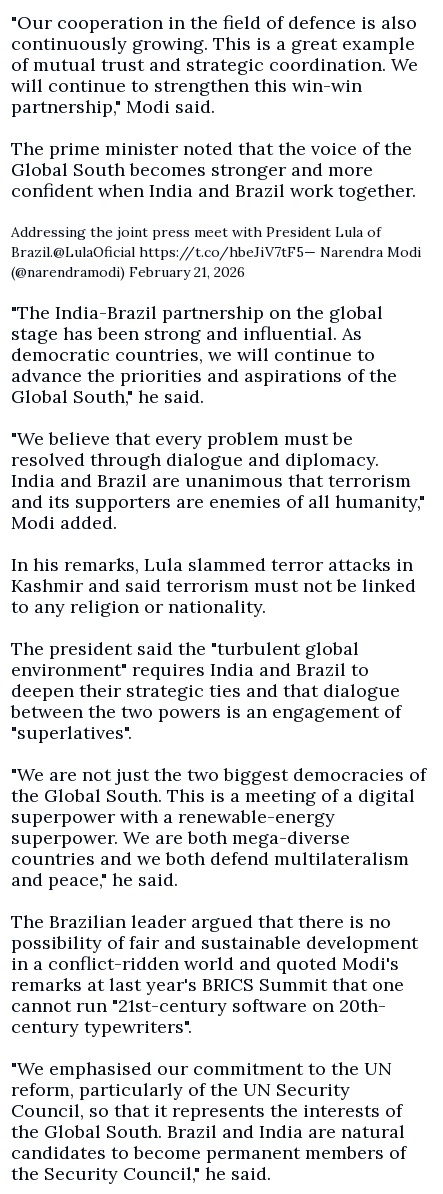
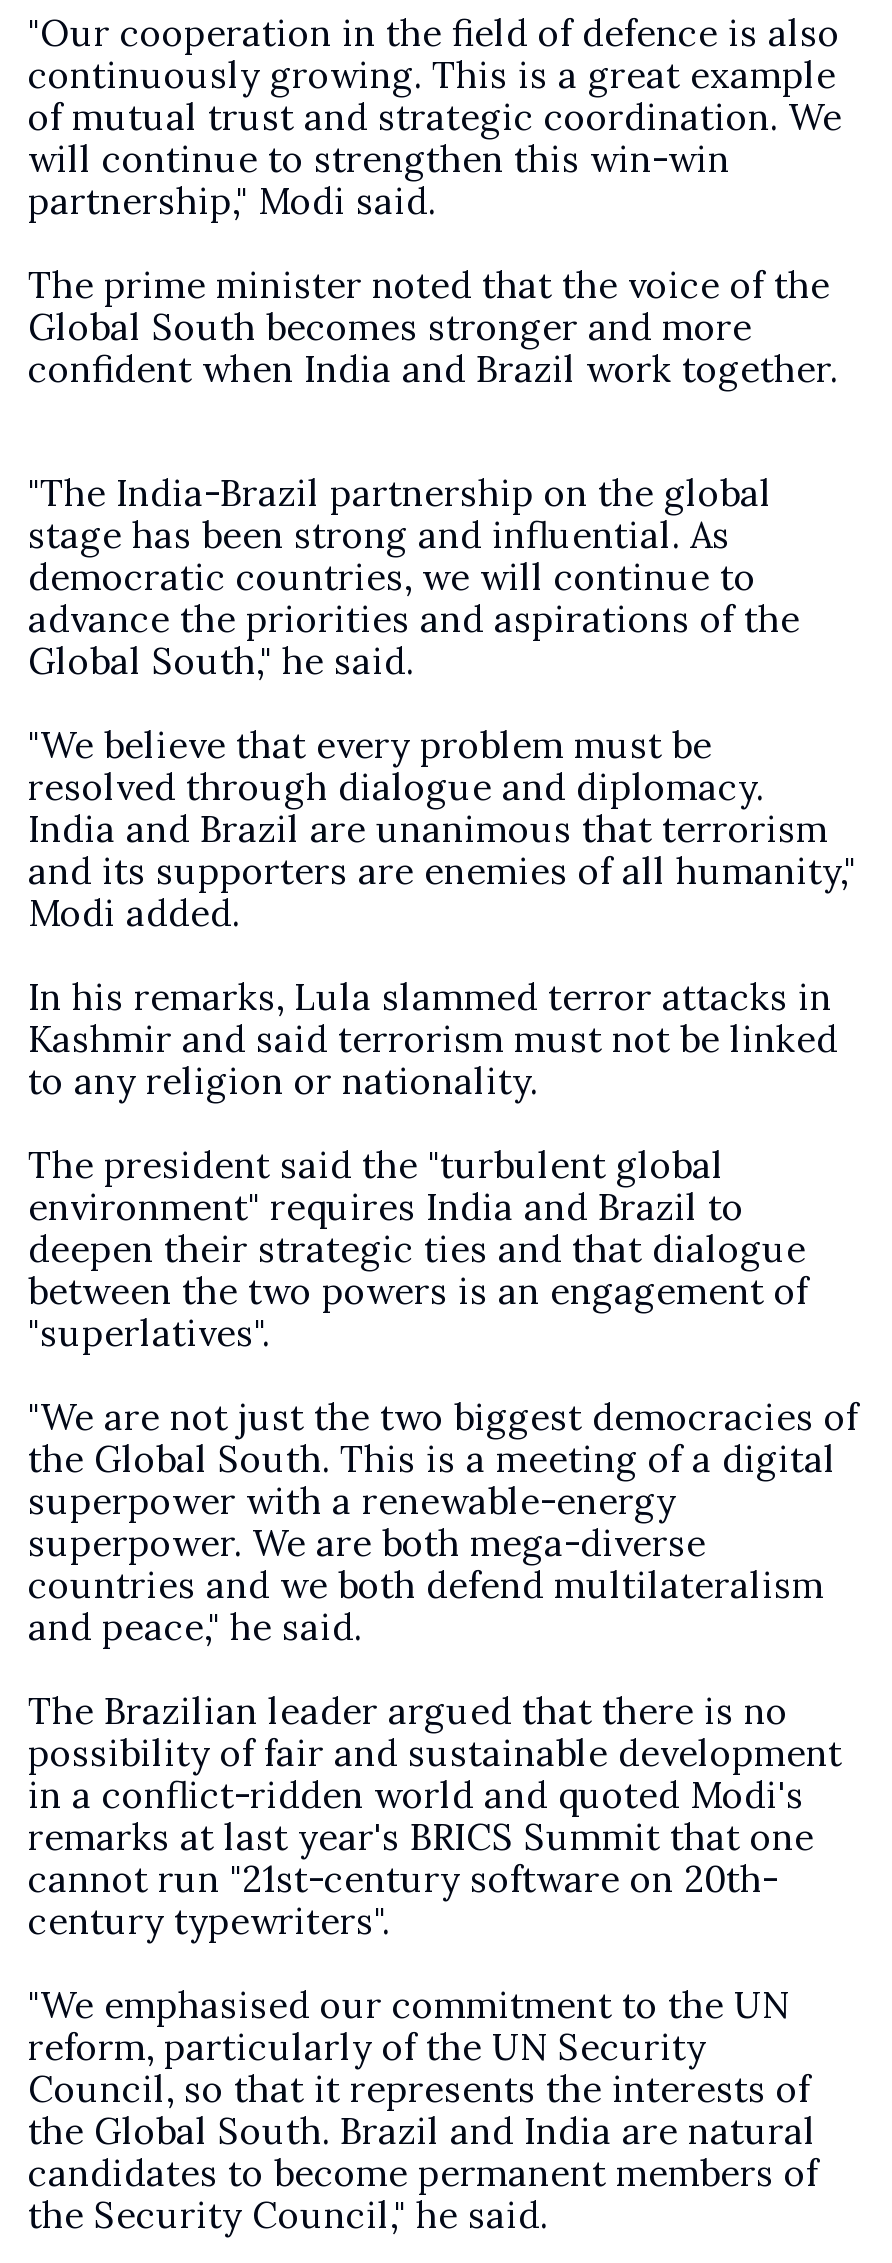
- Addressing the joint press meet with President Lula of
- Brazil.@LulaOficial https://t.co/hbeJiV7tF5— Narendra Modi
- (@narendramodi) February 21, 2026
